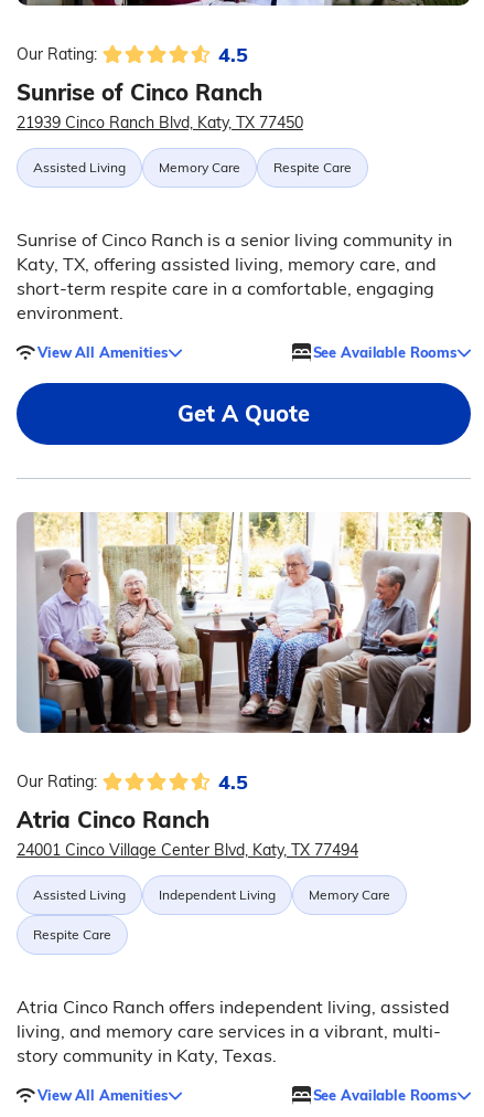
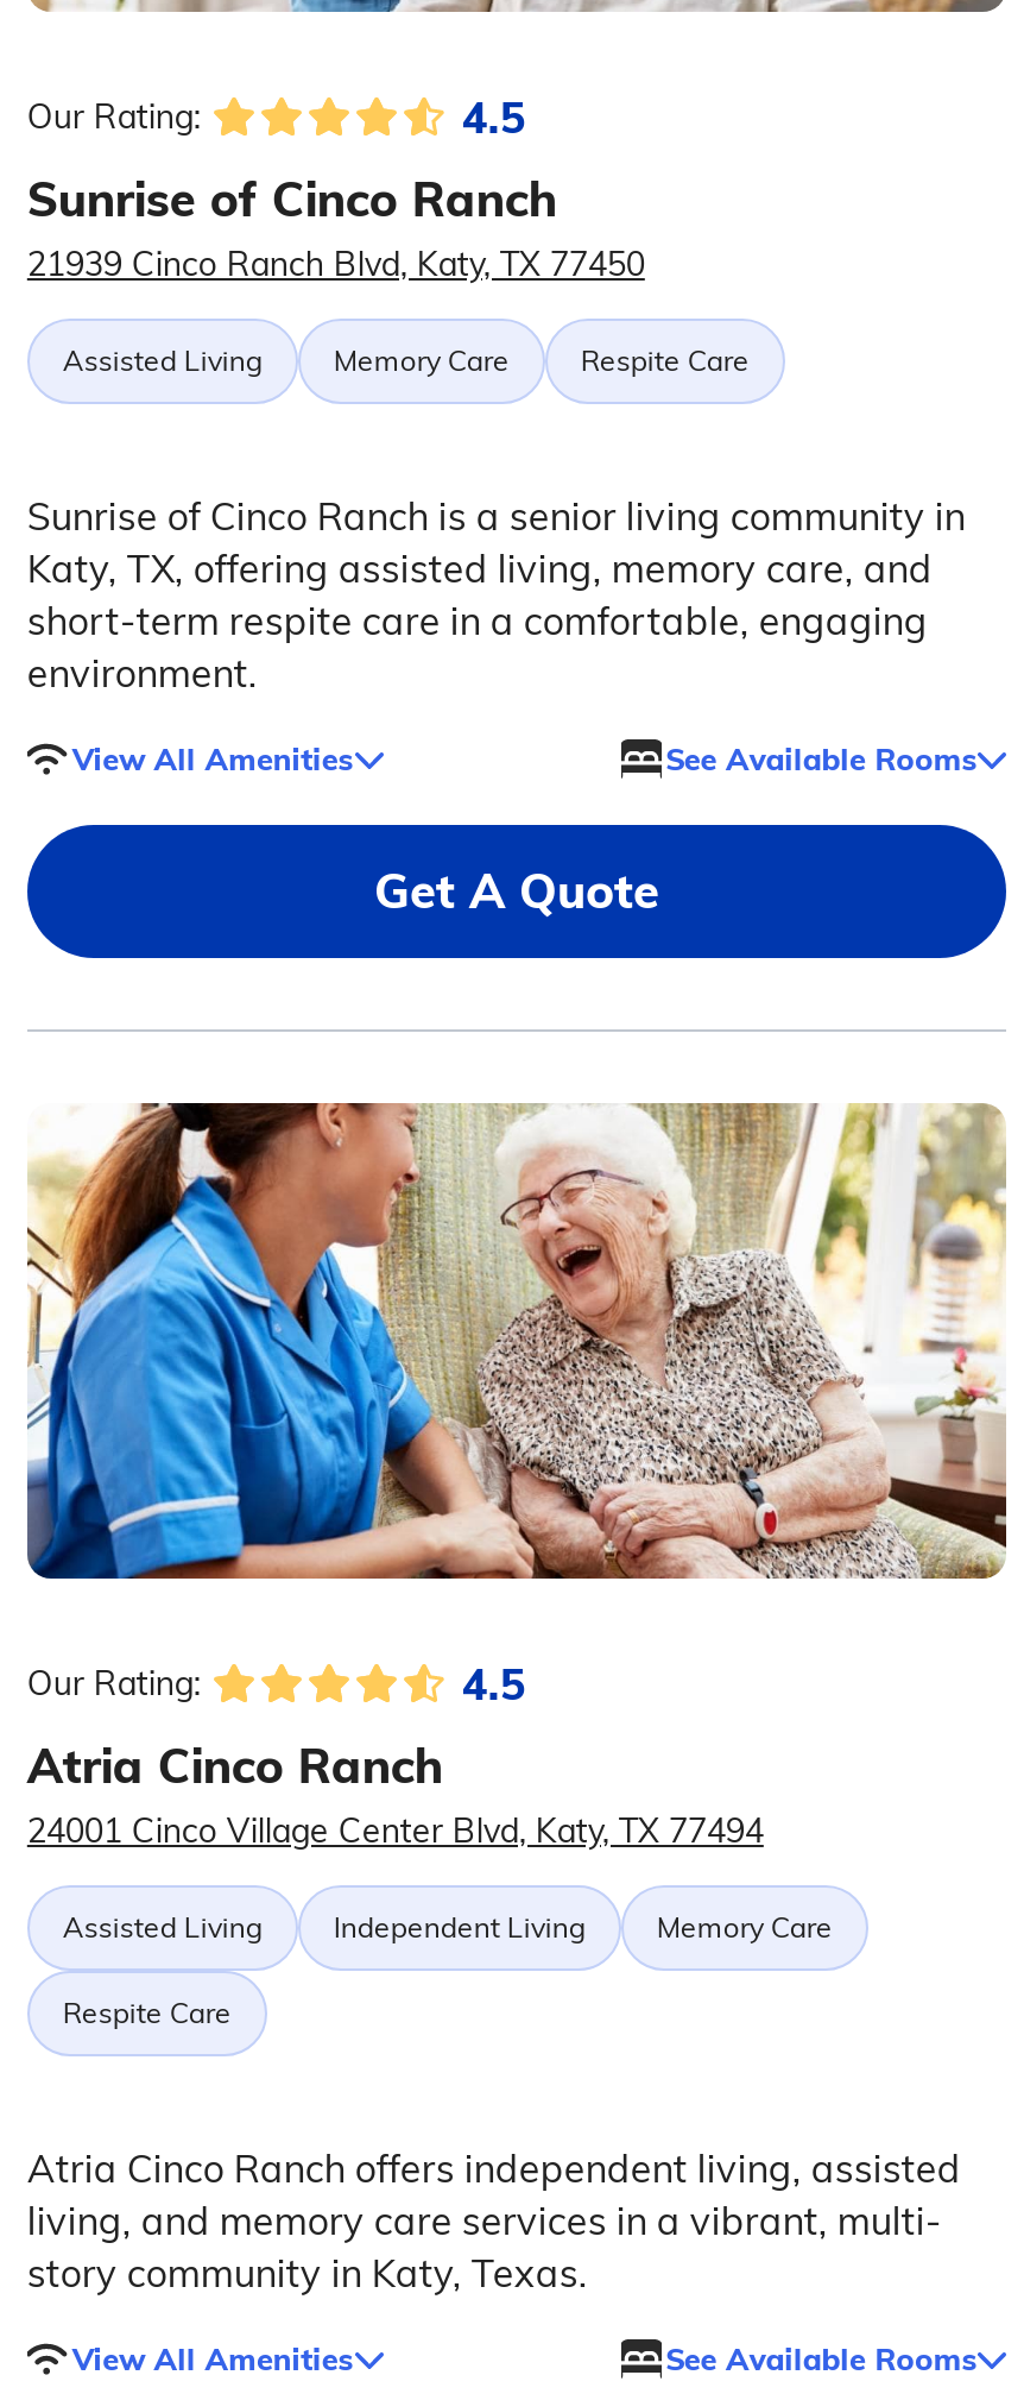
- [image]
+ [image]
